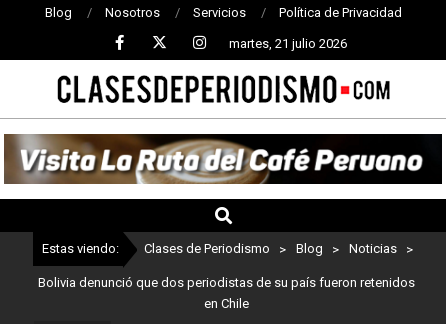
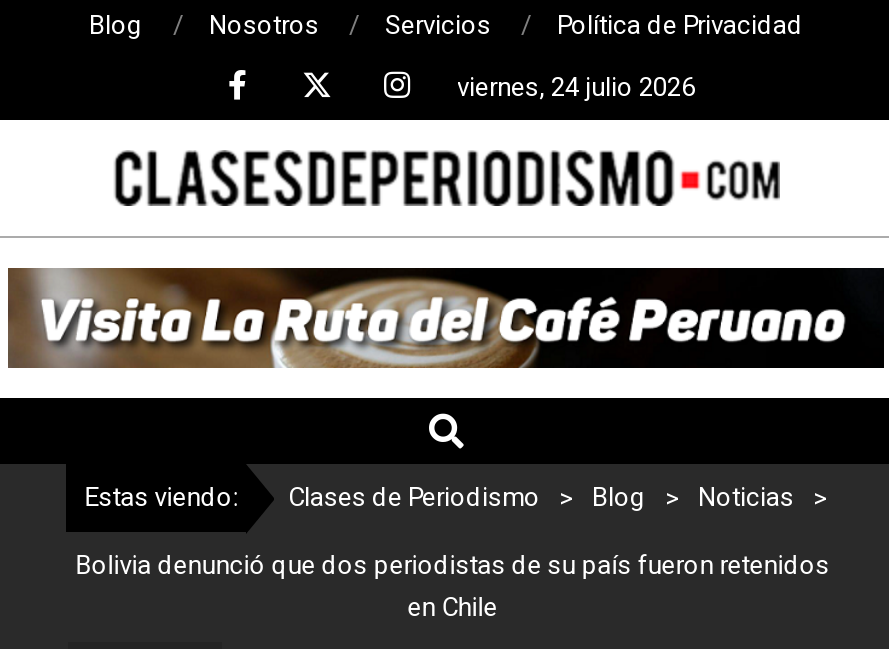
- martes, 21 julio 2026
+ viernes, 24 julio 2026
